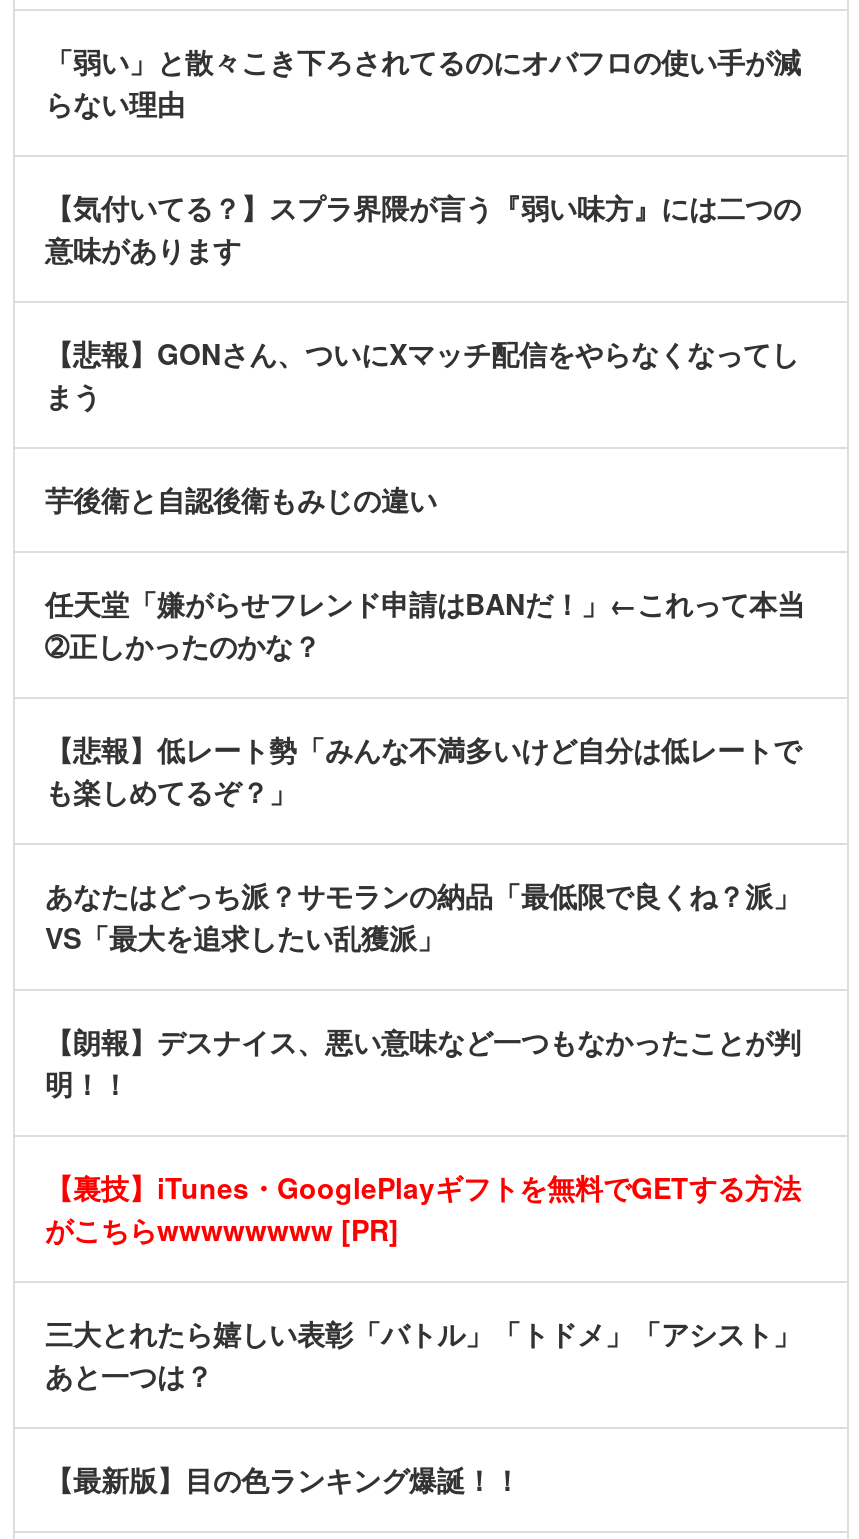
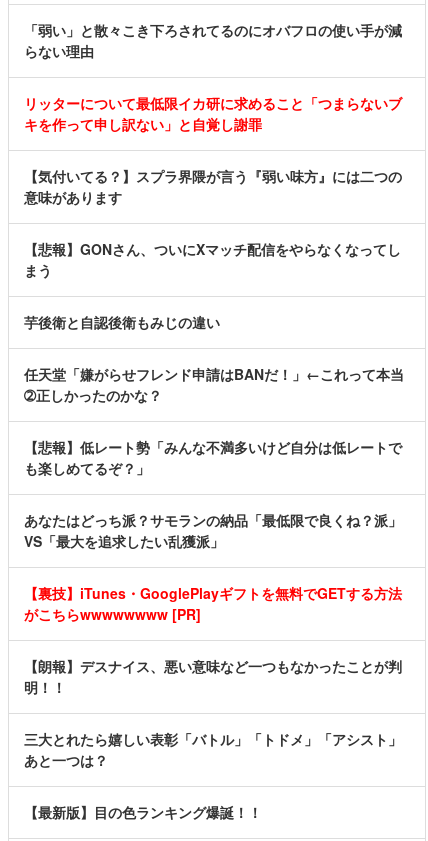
+ リッターについて最低限イカ研に求めること「つまらないブ
+ キを作って申し訳ない」と自覚し謝罪

moved down: 【朗報】デスナイス、悪い意味など一つもなかったことが判 | 明！！
